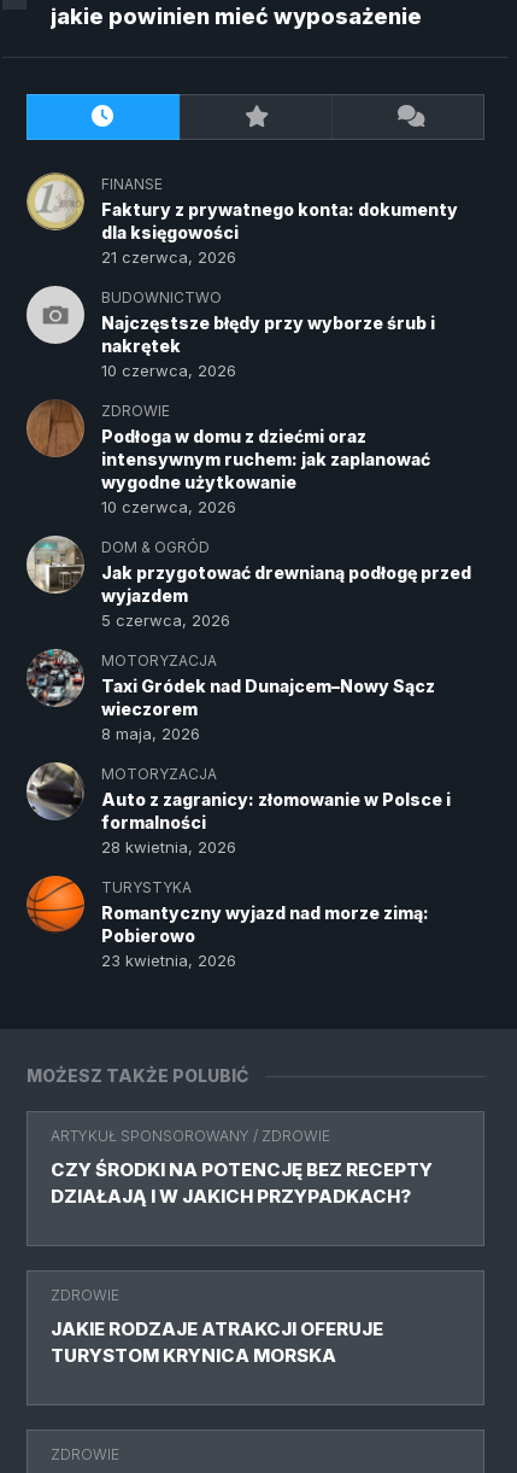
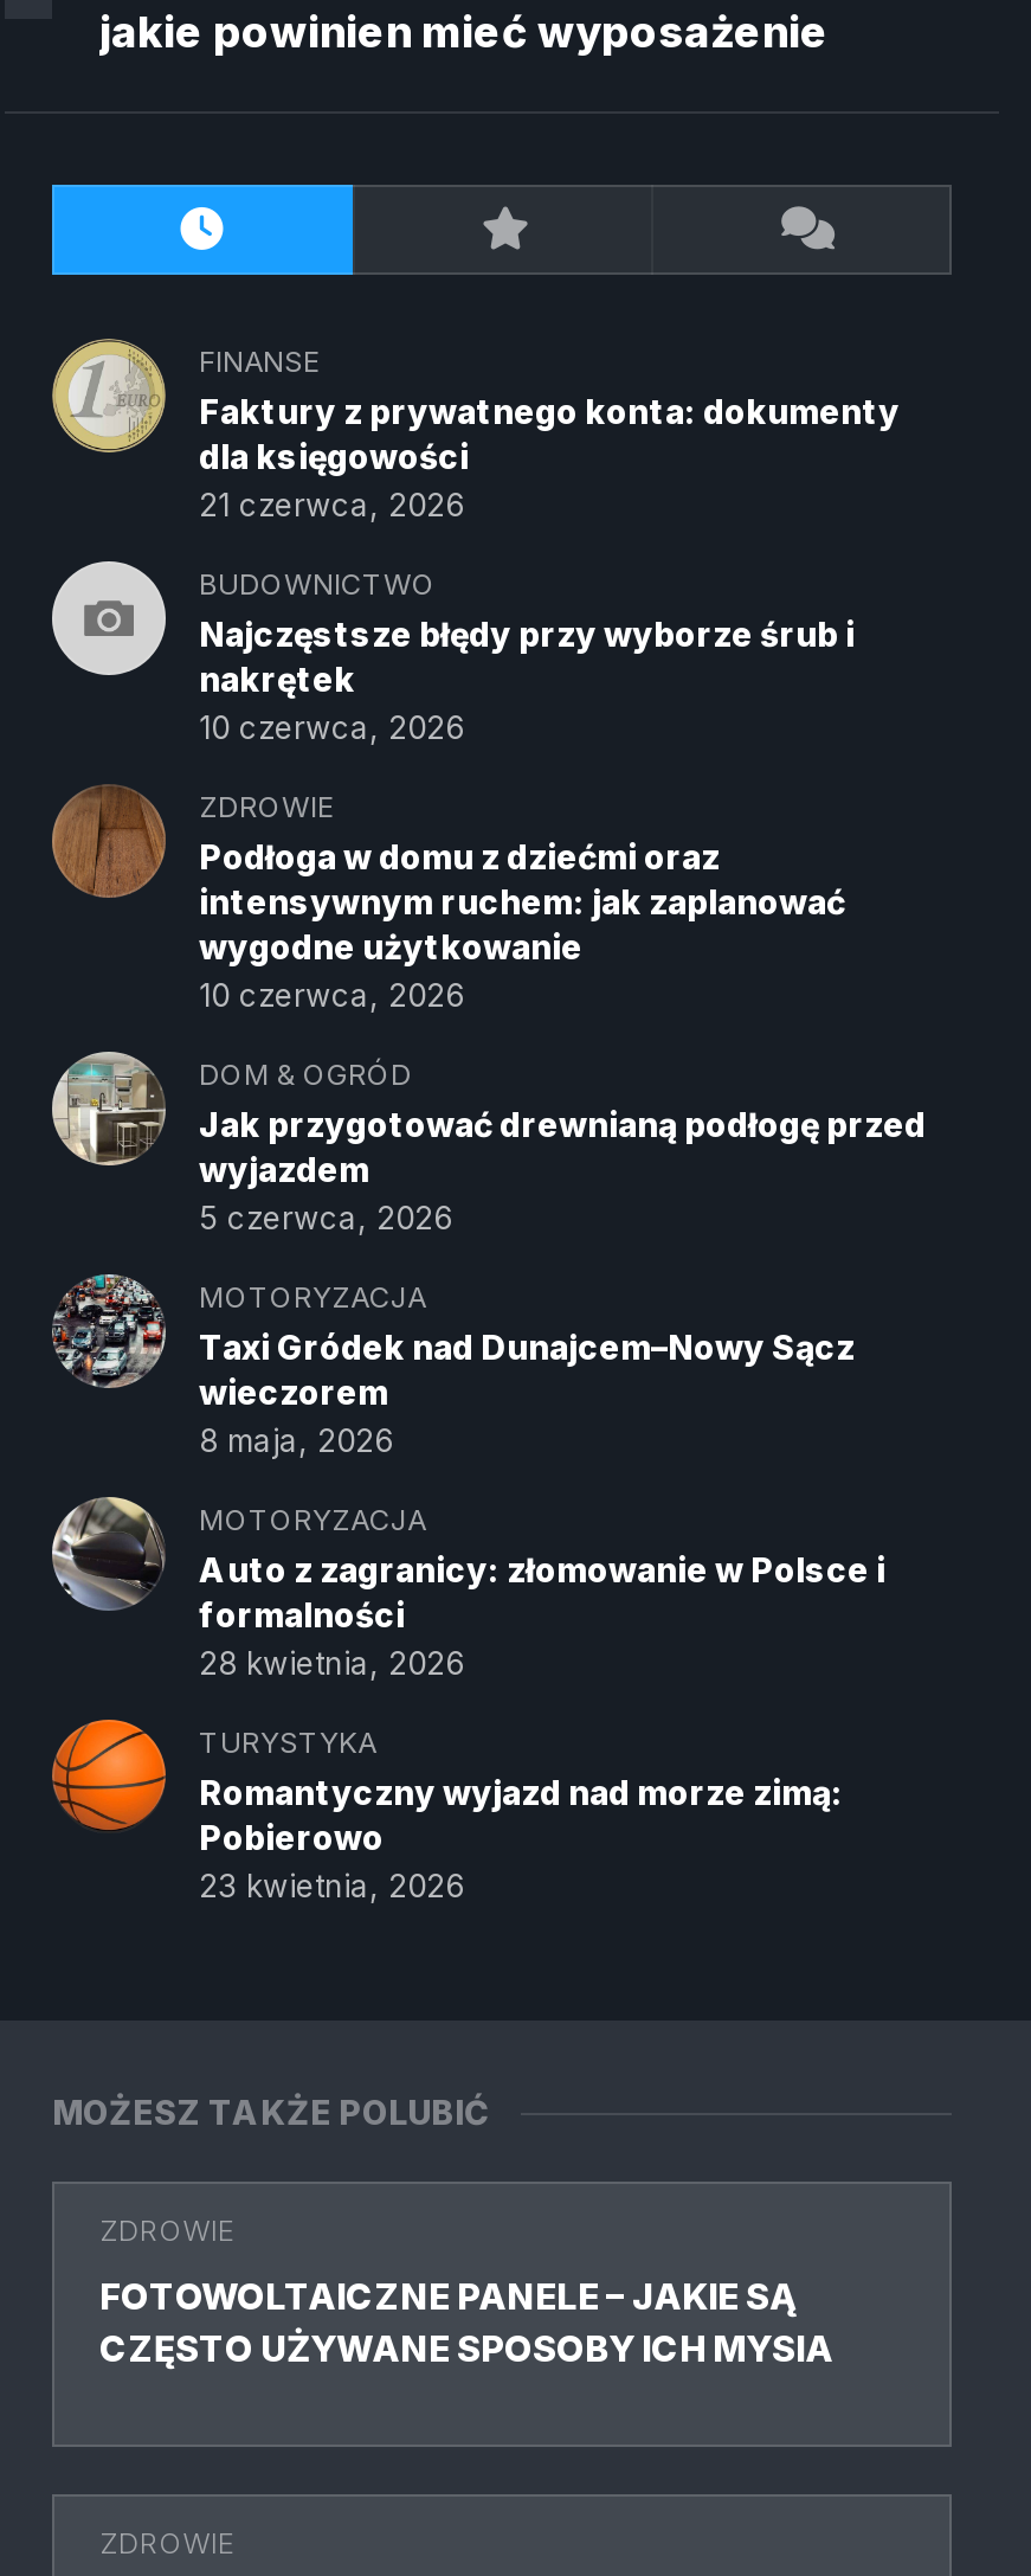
- ARTYKUŁ SPONSOROWANY / ZDROWIE
- CZY ŚRODKI NA POTENCJĘ BEZ RECEPTY
- DZIAŁAJĄ I W JAKICH PRZYPADKACH?

- JAKIE RODZAJE ATRAKCJI OFERUJE
- TURYSTOM KRYNICA MORSKA
+ FOTOWOLTAICZNE PANELE – JAKIE SĄ
+ CZĘSTO UŻYWANE SPOSOBY ICH MYSIA
